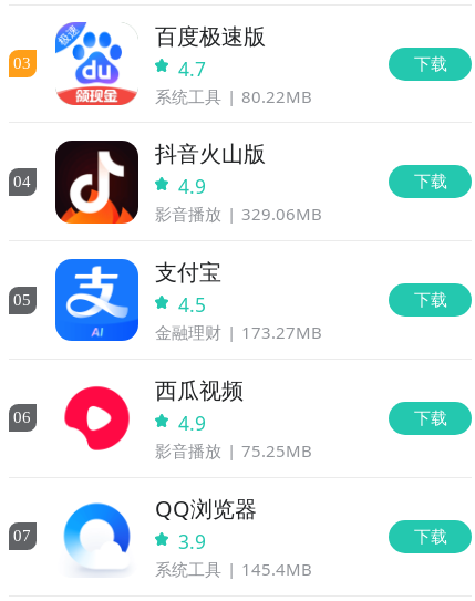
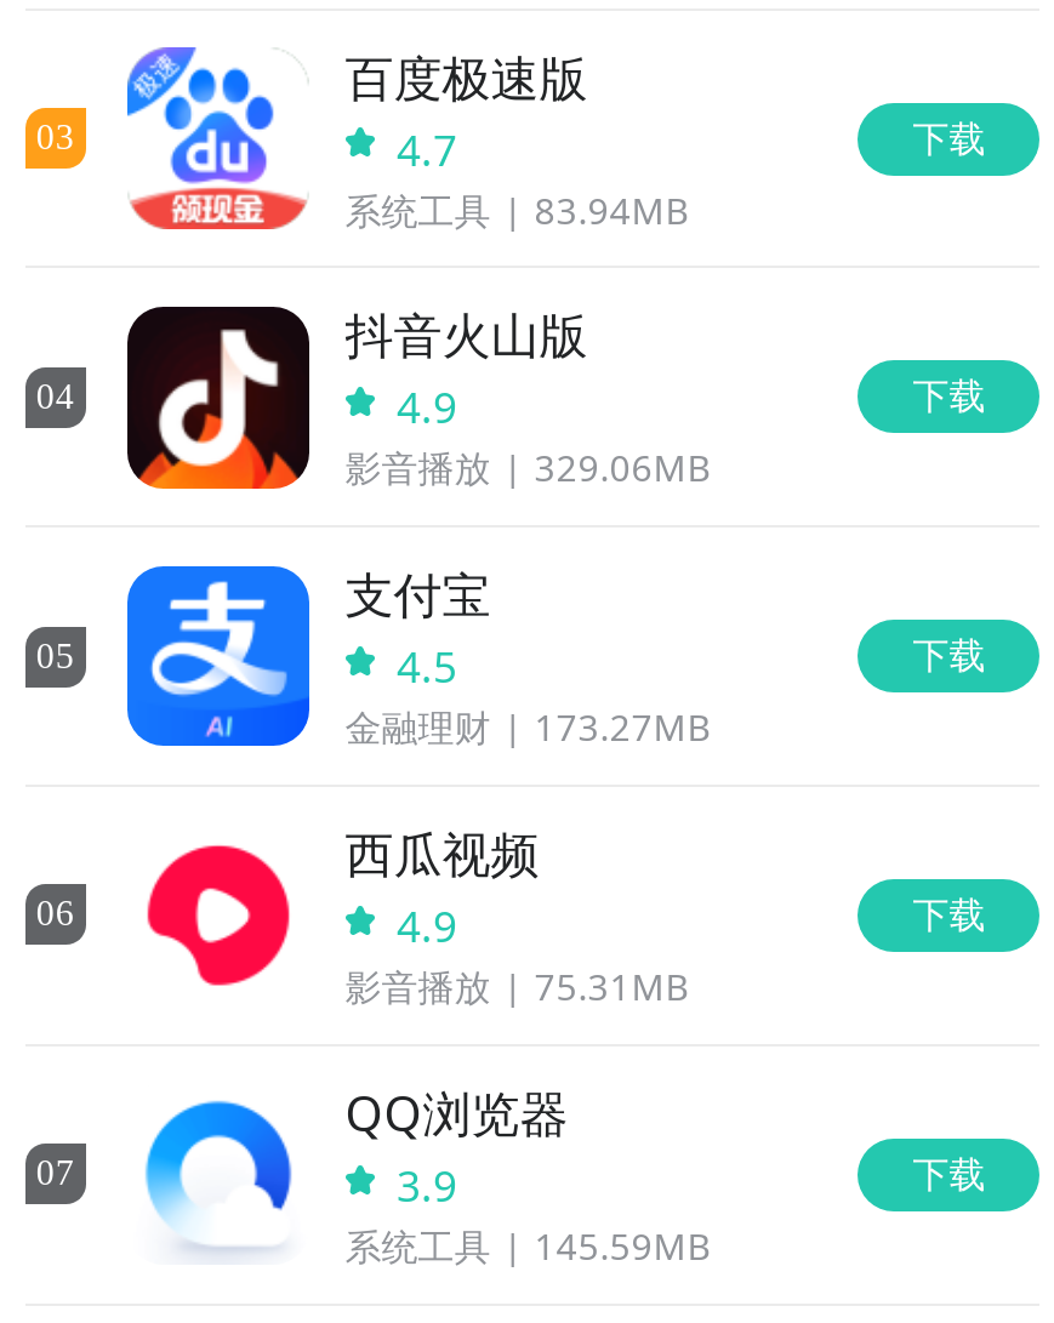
- 系统工具 80.22MB
+ 系统工具 83.94MB

- 影音播放 75.25MB
+ 影音播放 75.31MB

- 系统工具 145.4MB
+ 系统工具 145.59MB
